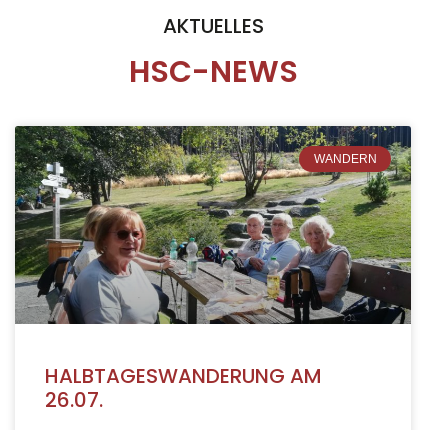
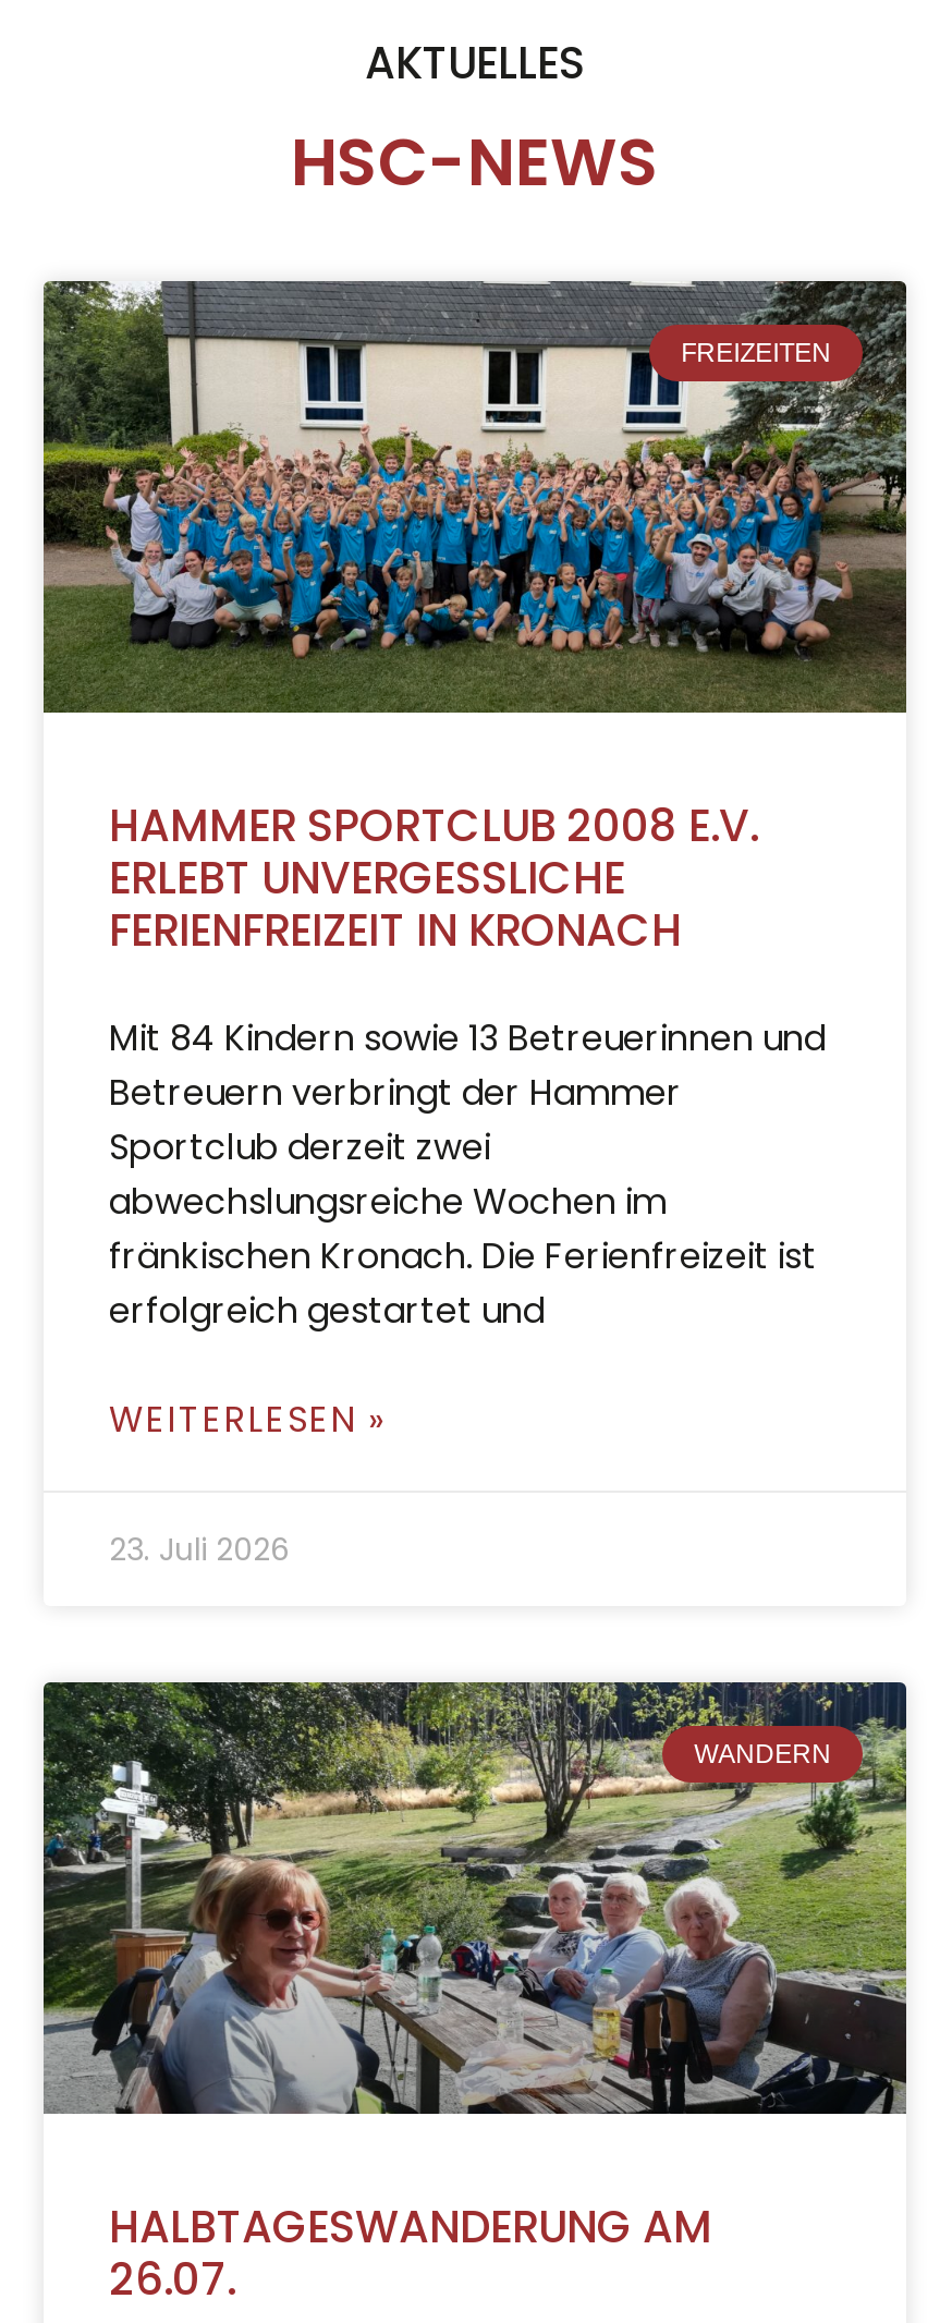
+ [image]
+ FREIZEITEN

+ HAMMER SPORTCLUB 2008 E.V.
+ ERLEBT UNVERGESSLICHE
+ FERIENFREIZEIT IN KRONACH
+ Mit 84 Kindern sowie 13 Betreuerinnen und
+ Betreuern verbringt der Hammer
+ Sportclub derzeit zwei
+ abwechslungsreiche Wochen im
+ fränkischen Kronach. Die Ferienfreizeit ist
+ erfolgreich gestartet und
+ WEITERLESEN »
+ 23. Juli 2026
